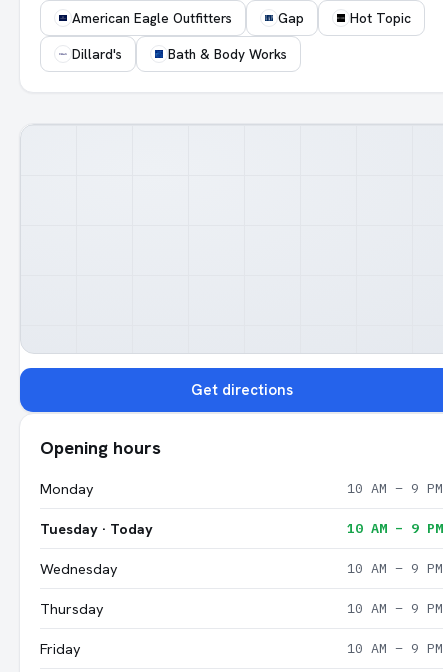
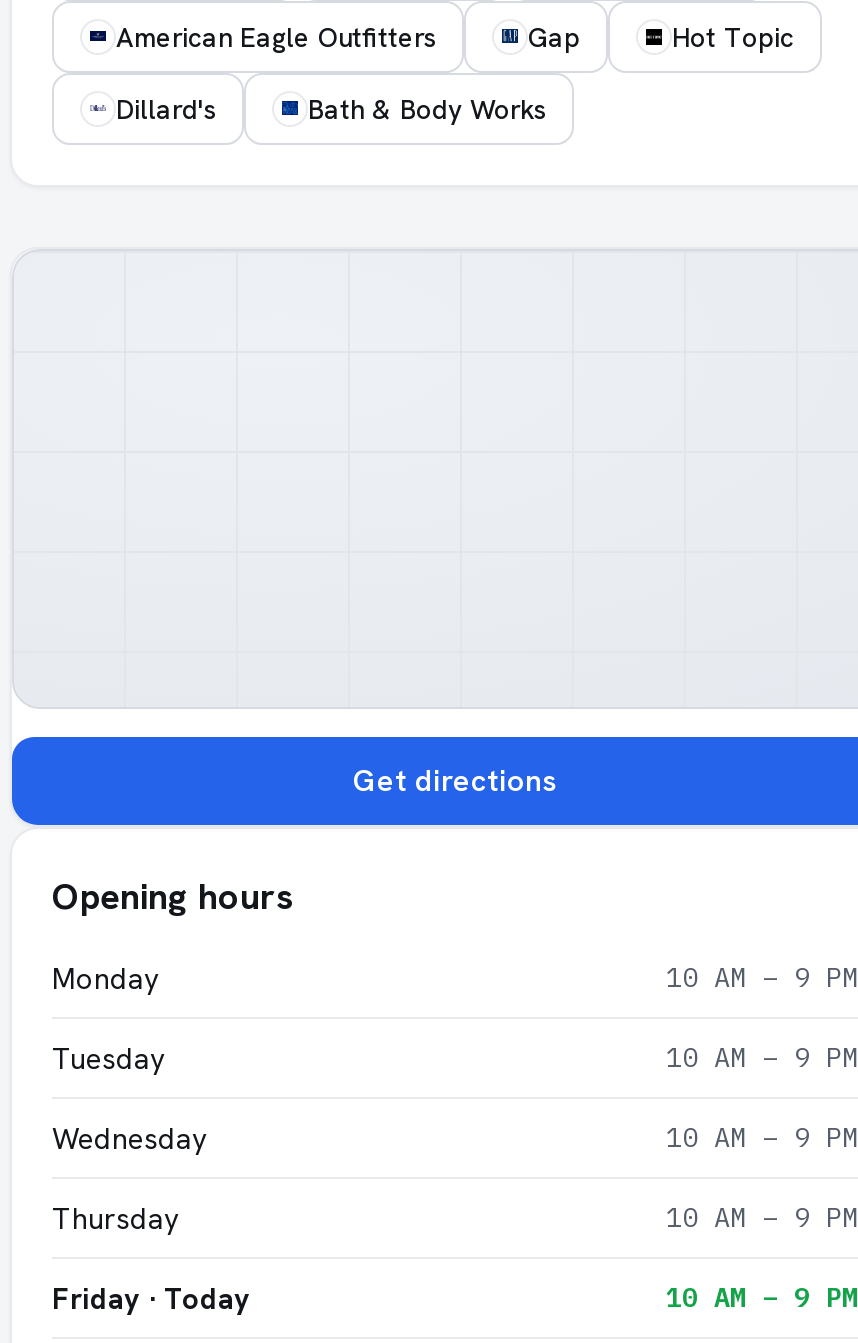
- Tuesday · Today
+ Tuesday

- Friday
+ Friday · Today
